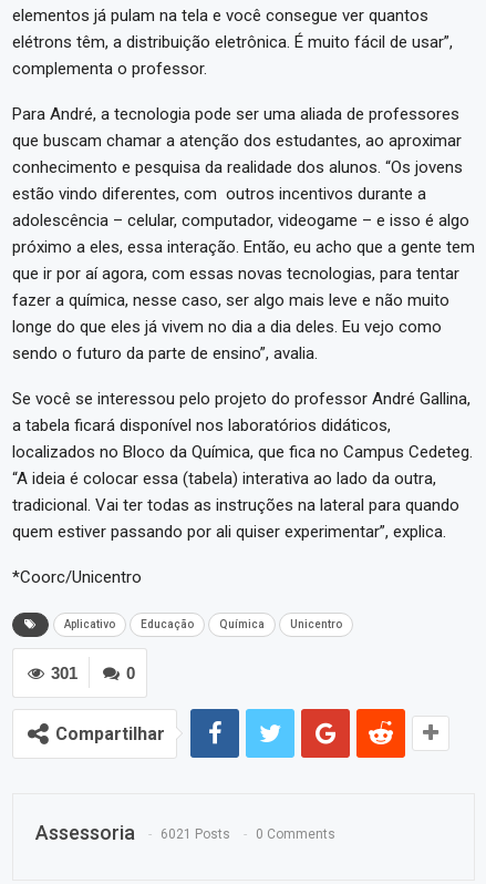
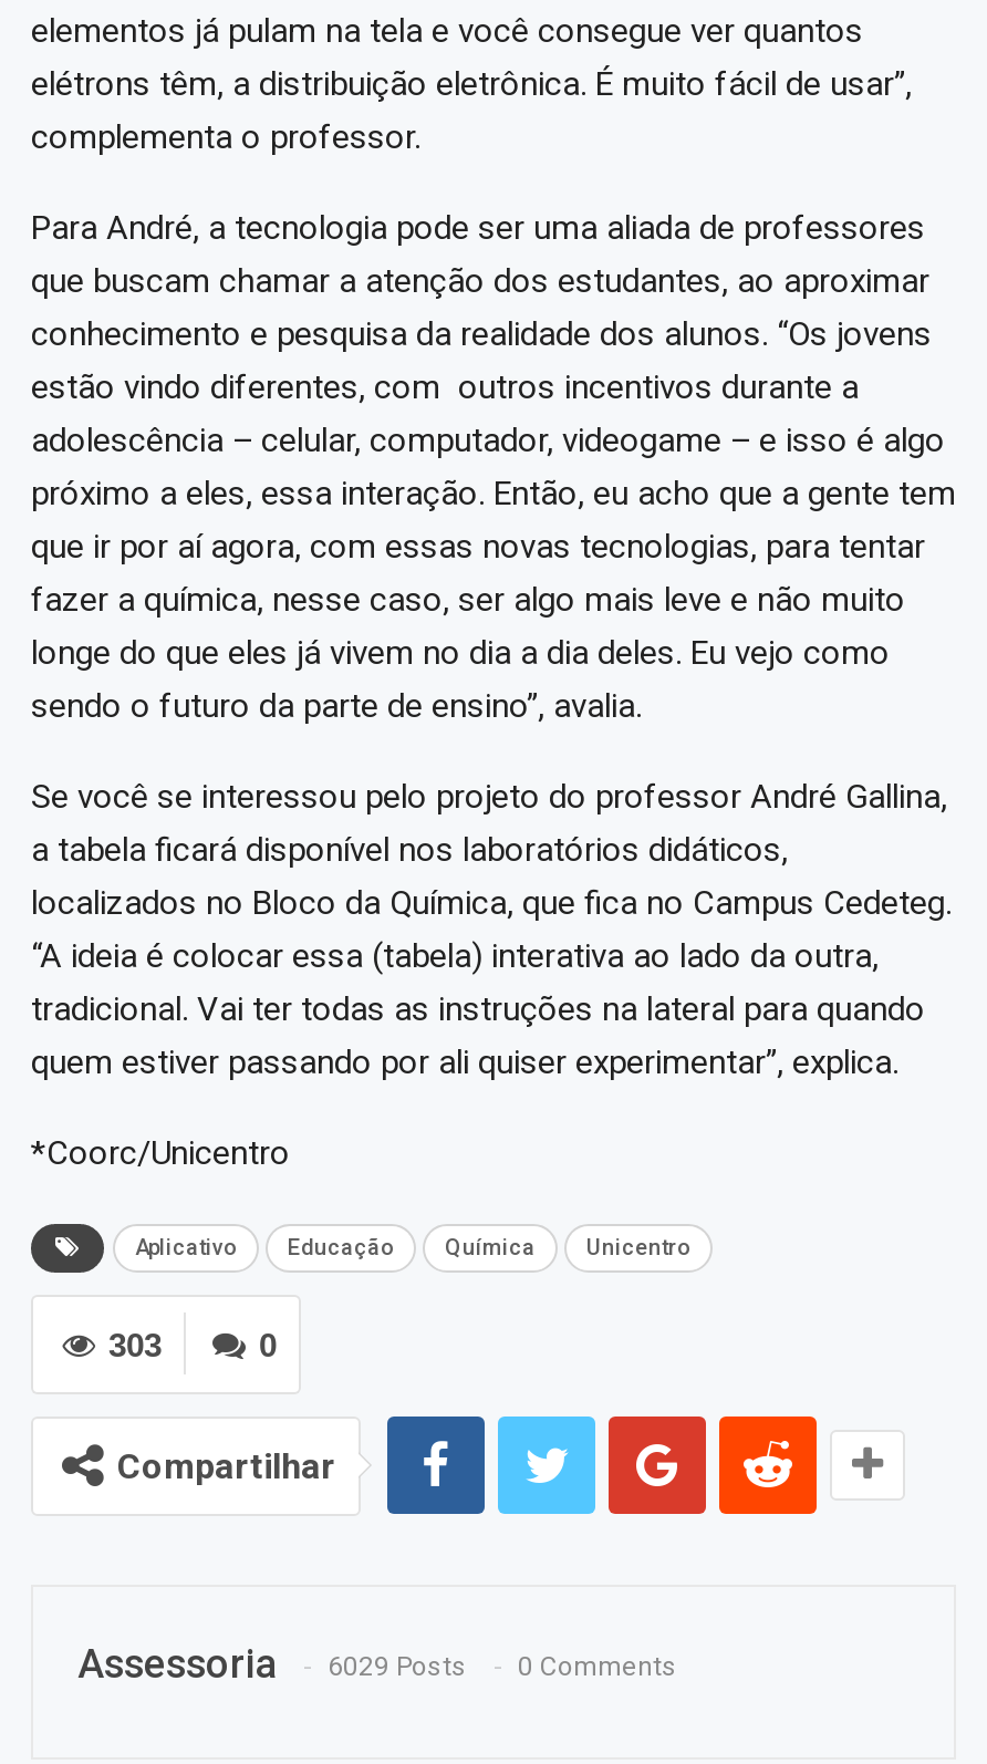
- 301
+ 303

- Assessoria 6021 Posts 0 Comments
+ Assessoria 6029 Posts 0 Comments
